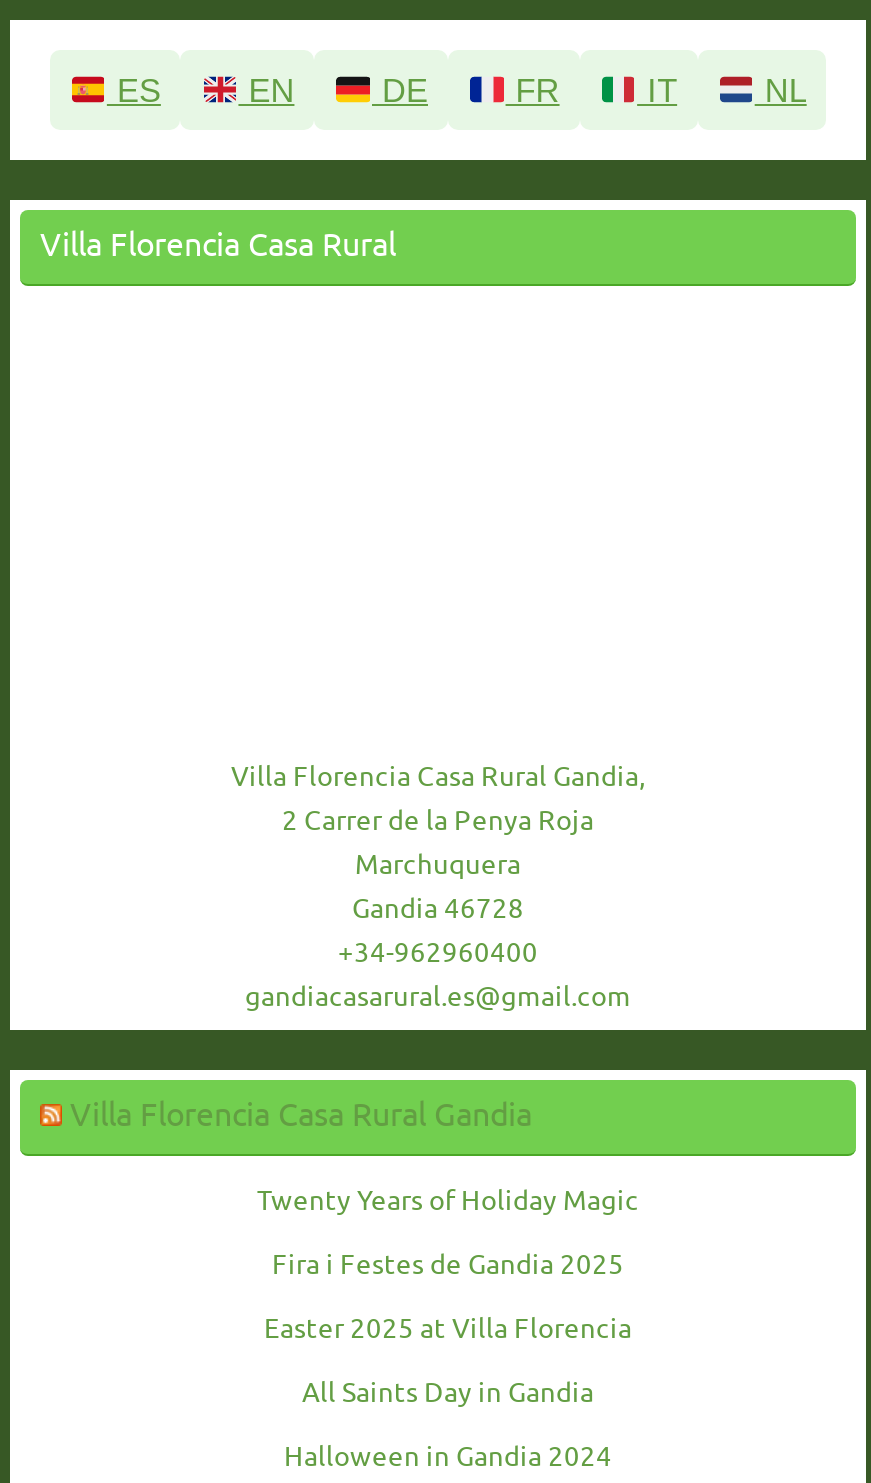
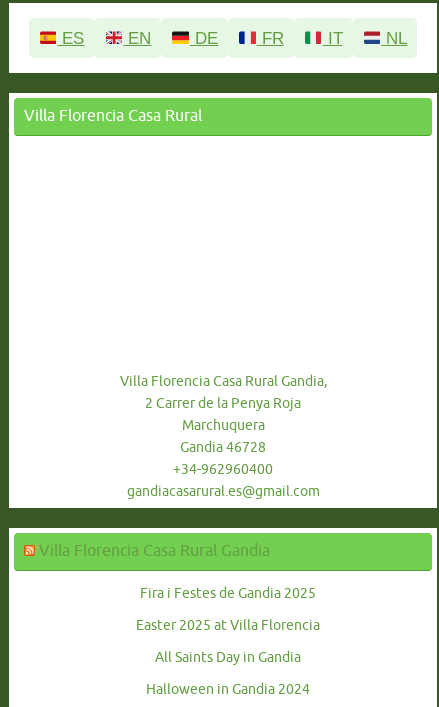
- Twenty Years of Holiday Magic
